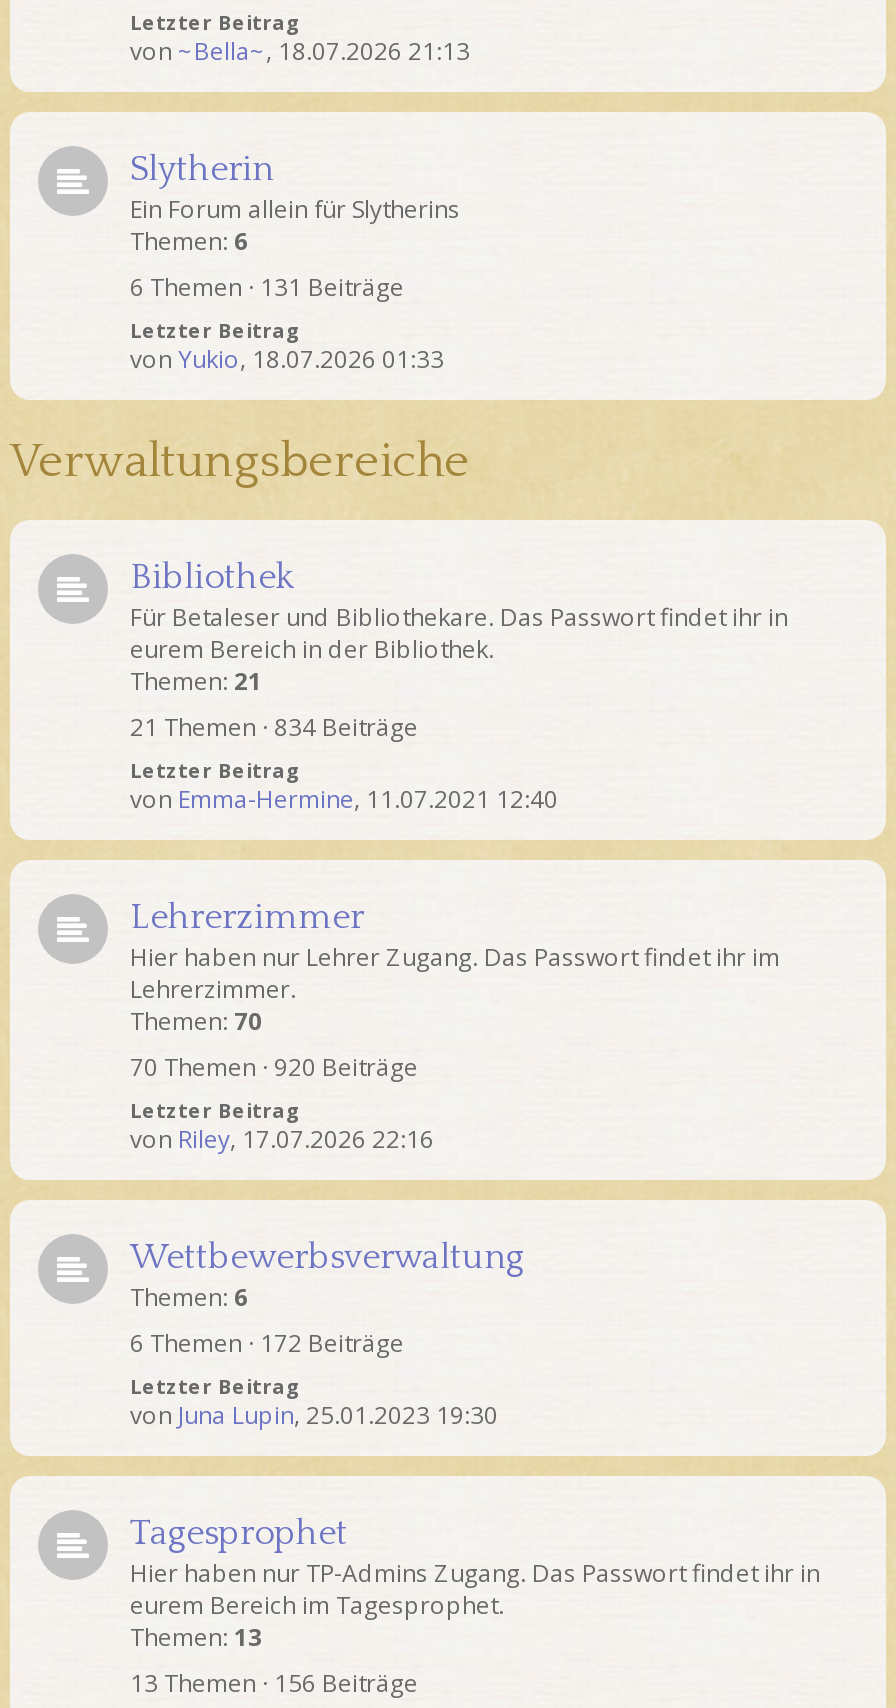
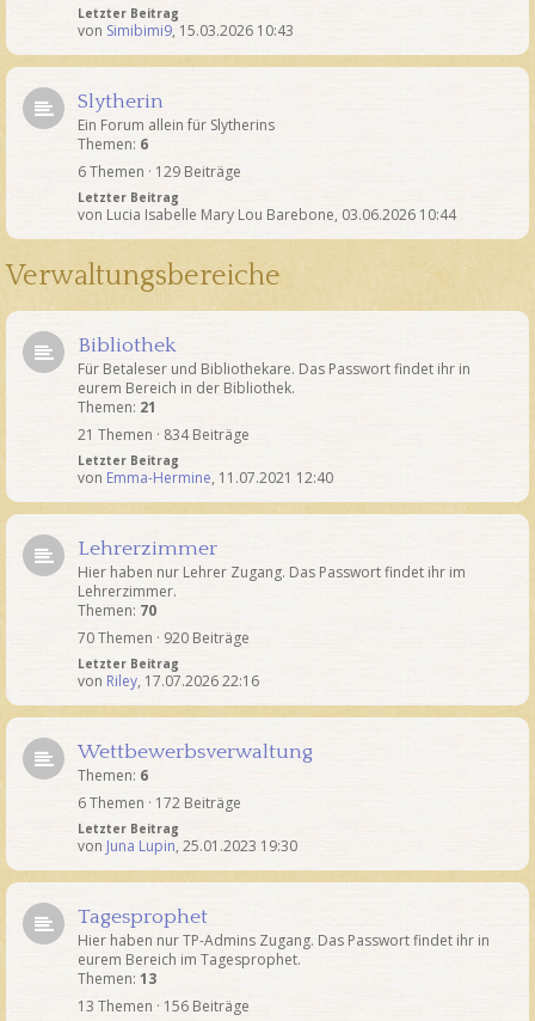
- von ~Bella~, 18.07.2026 21:13
+ von Simibimi9, 15.03.2026 10:43

- 6 Themen · 131 Beiträge
+ 6 Themen · 129 Beiträge

- von Yukio, 18.07.2026 01:33
+ von Lucia Isabelle Mary Lou Barebone, 03.06.2026 10:44
